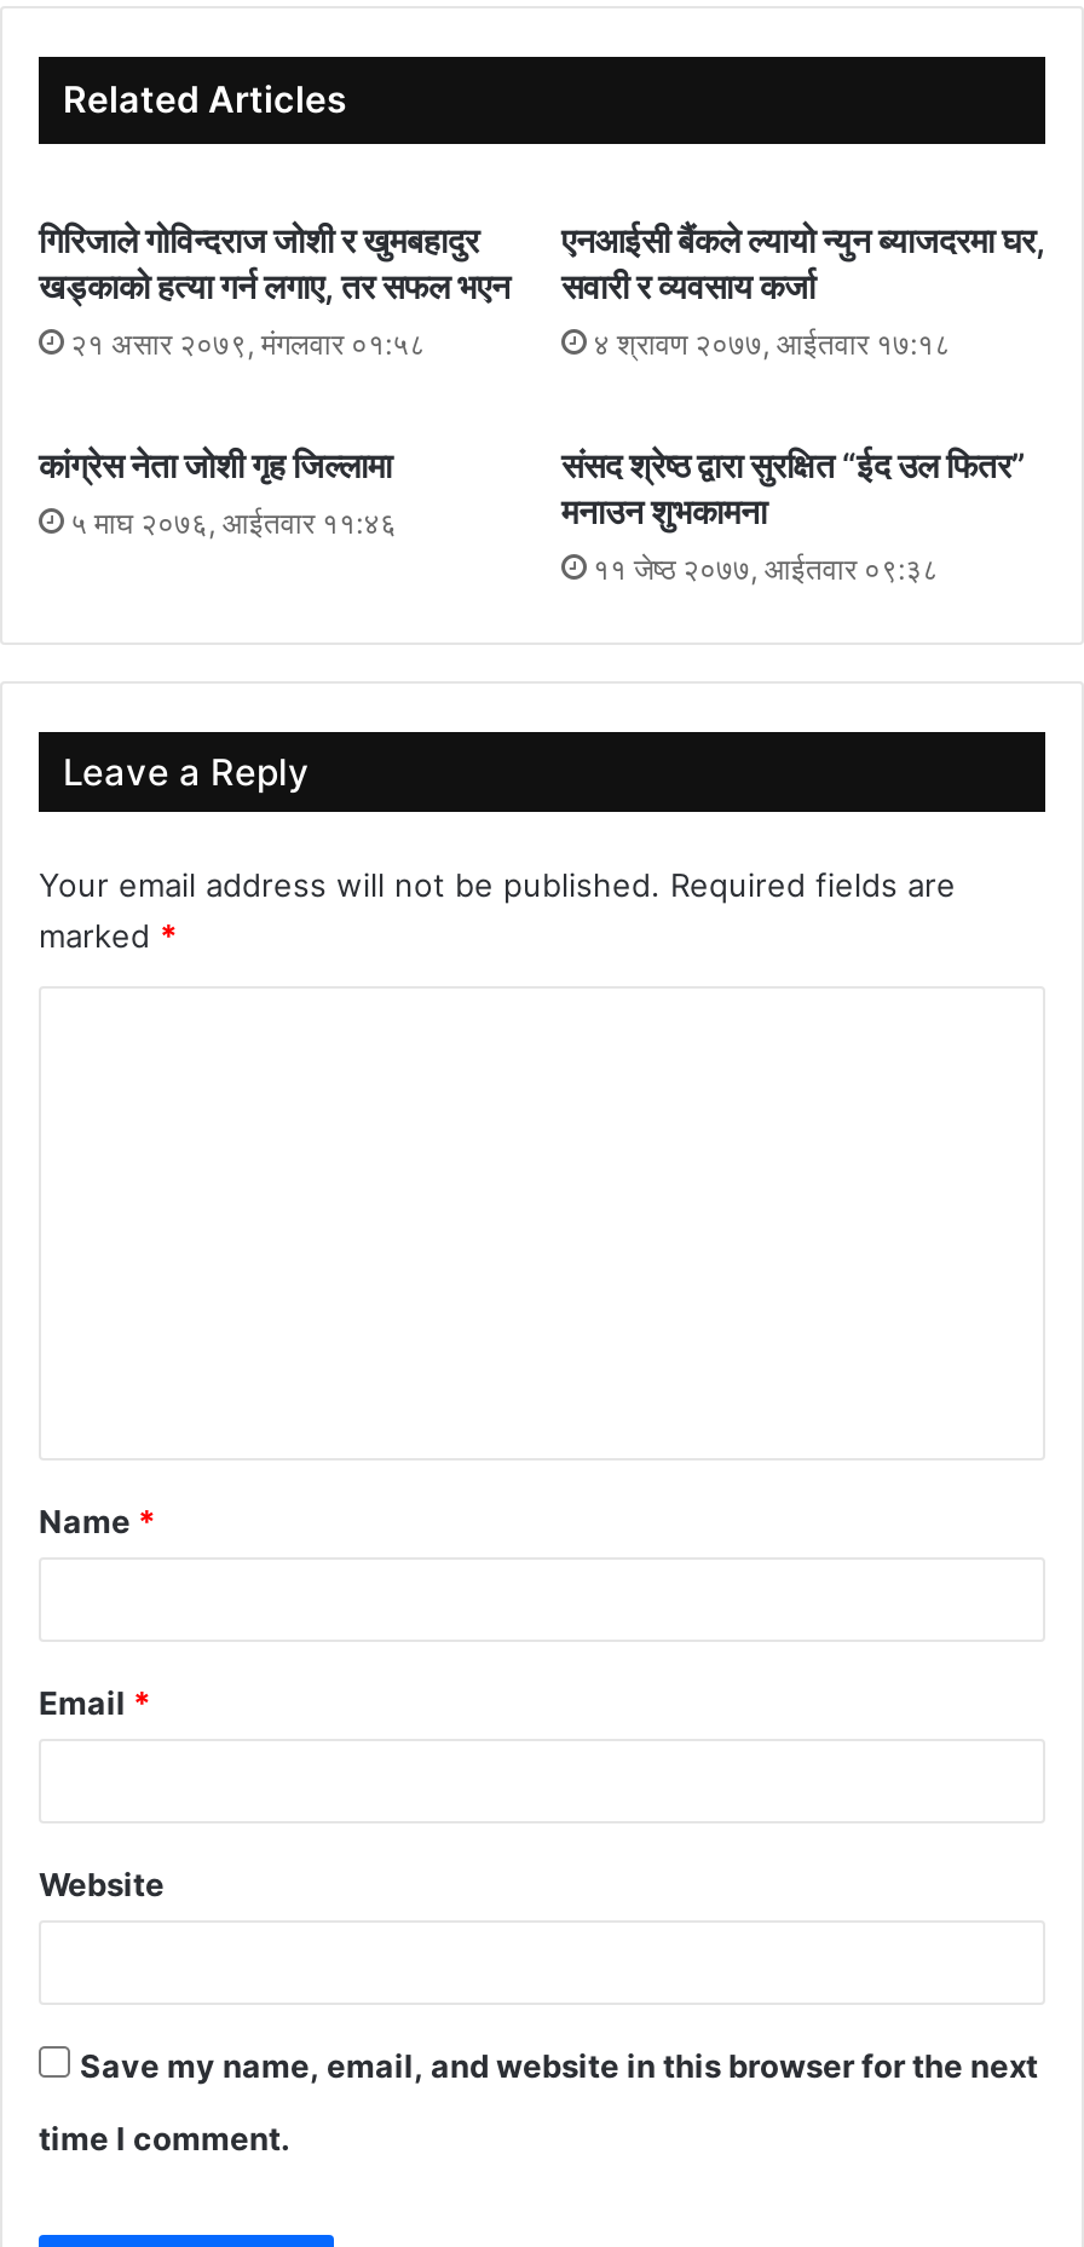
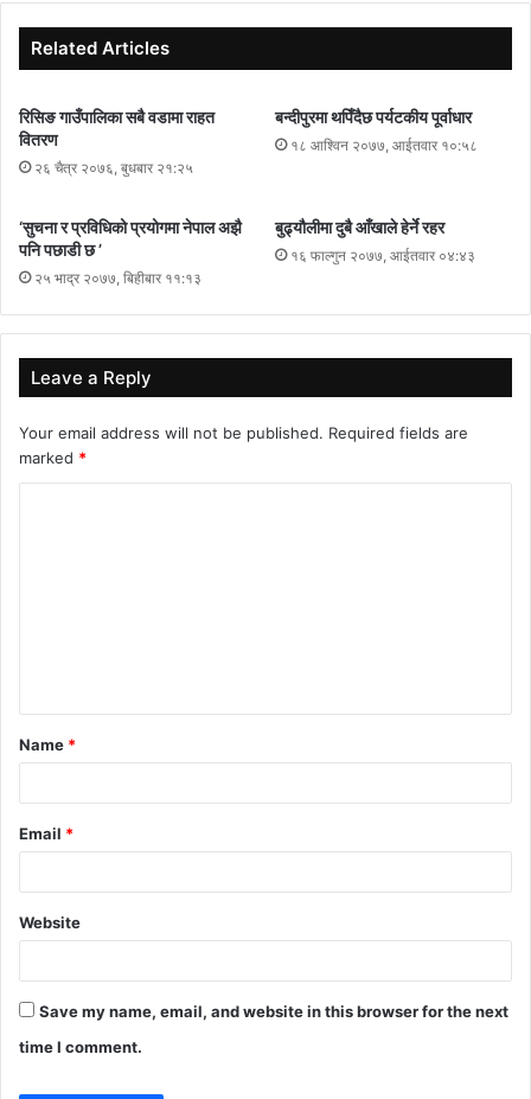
- गिरिजाले गोविन्दराज जोशी र खुमबहादुर
- खड्काको हत्या गर्न लगाए, तर सफल भएन
+ रिसिङ गाउँपालिका सबै वडामा राहत
+ वितरण

- एनआईसी बैंकले ल्यायो न्युन ब्याजदरमा घर,
- सवारी र व्यवसाय कर्जा
+ बन्दीपुरमा थपिँदैछ पर्यटकीय पूर्वाधार

- २१ असार २०७९, मंगलवार ०१:५८
+ २६ चैत्र २०७६, बुधबार २१:२५

- ४ श्रावण २०७७, आईतवार १७:१८
+ १८ आश्विन २०७७, आईतवार १०:५८

- कांग्रेस नेता जोशी गृह जिल्लामा
+ ‘सुचना र प्रविधिको प्रयोगमा नेपाल अझै
+ पनि पछाडी छ ’

- संसद श्रेष्ठ द्वारा सुरक्षित “ईद उल फितर”
- मनाउन शुभकामना
+ बुढ्यौलीमा दुबै आँखाले हेर्ने रहर

- ५ माघ २०७६, आईतवार ११:४६
+ २५ भाद्र २०७७, बिहीबार ११:१३

- ११ जेष्ठ २०७७, आईतवार ०९:३८
+ १६ फाल्गुन २०७७, आईतवार ०४:४३
